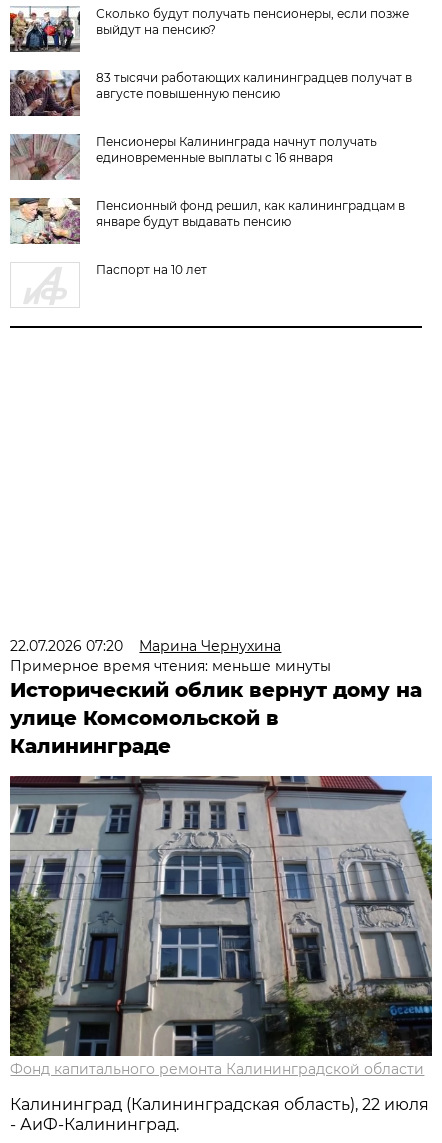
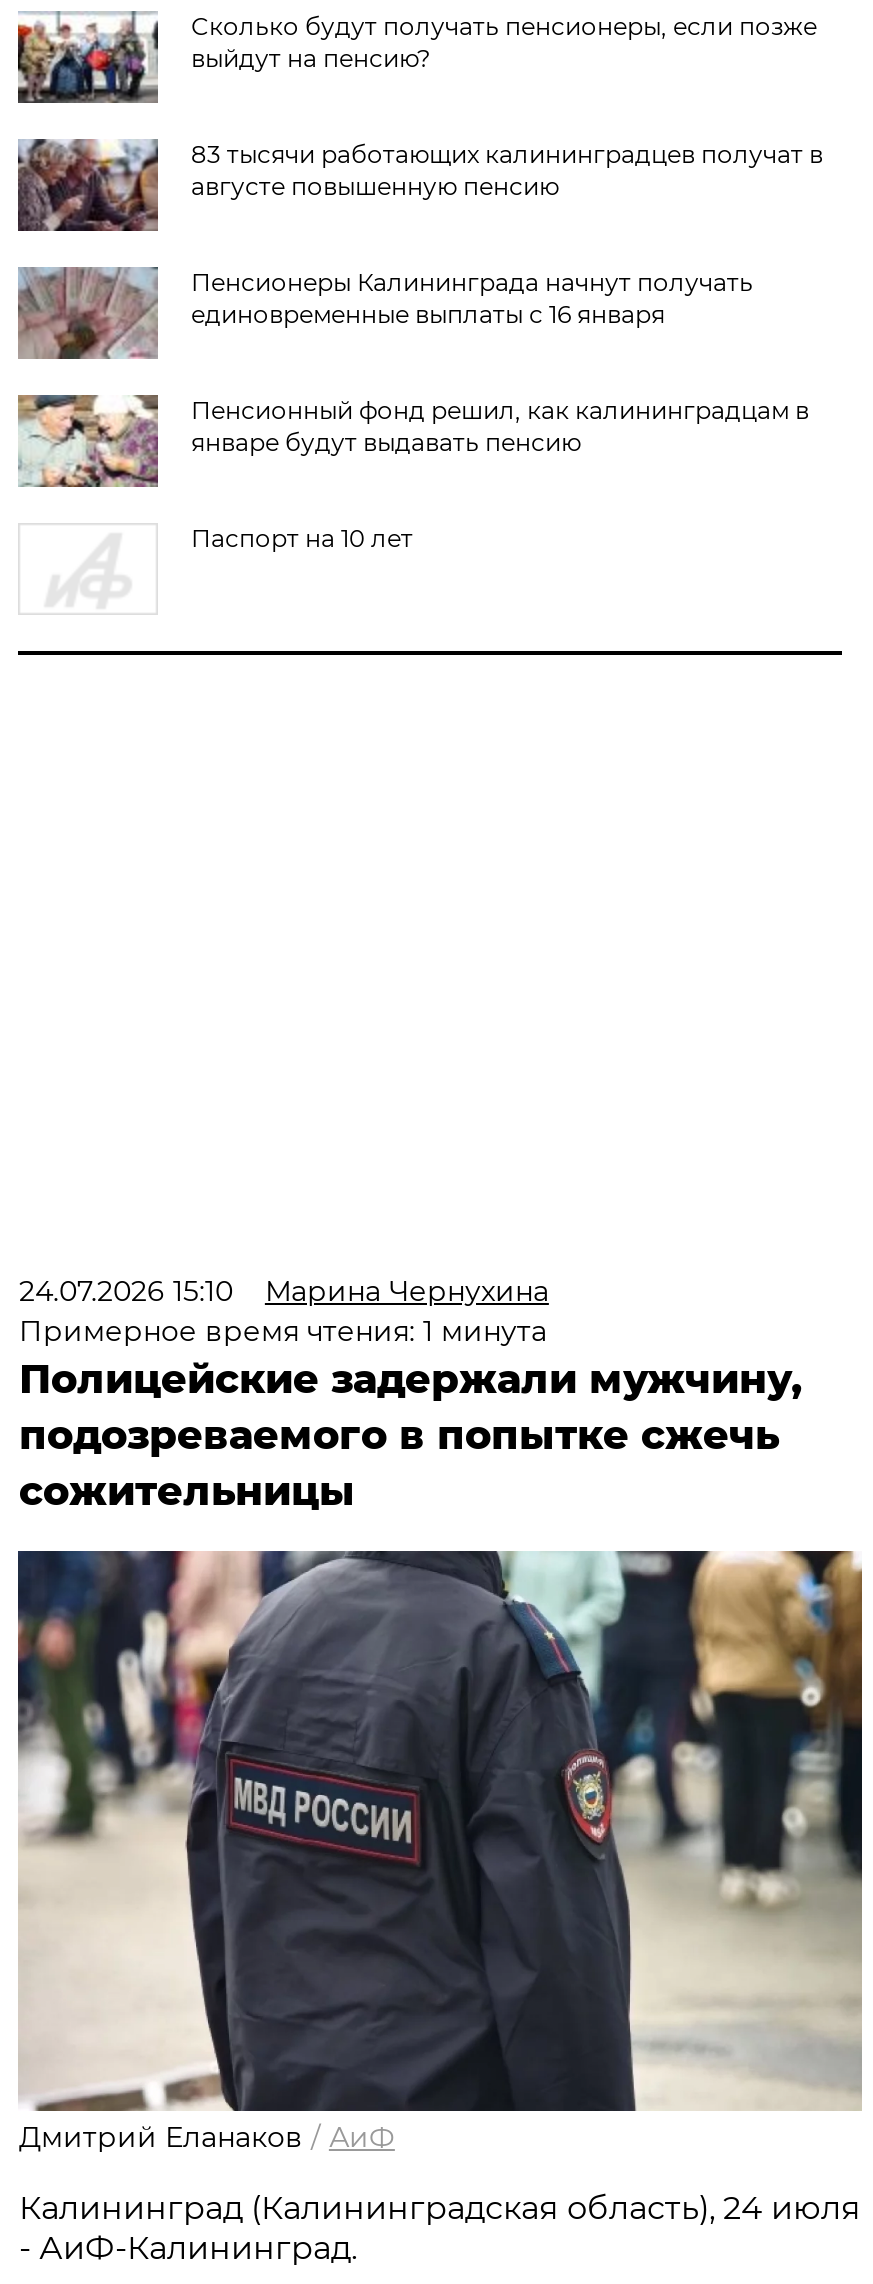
- 22.07.2026 07:20 Марина Чернухина
+ 24.07.2026 15:10 Марина Чернухина

- Примерное время чтения: меньше минуты
- Исторический облик вернут дому на
- улице Комсомольской в
- Калининграде
+ Примерное время чтения: 1 минута
+ Полицейские задержали мужчину,
+ подозреваемого в попытке сжечь
+ сожительницы

- [image]
- Фонд капитального ремонта Калининградской области
+ [image]
+ Дмитрий Еланаков / АиФ

- Калининград (Калининградская область), 22 июля
+ Калининград (Калининградская область), 24 июля
